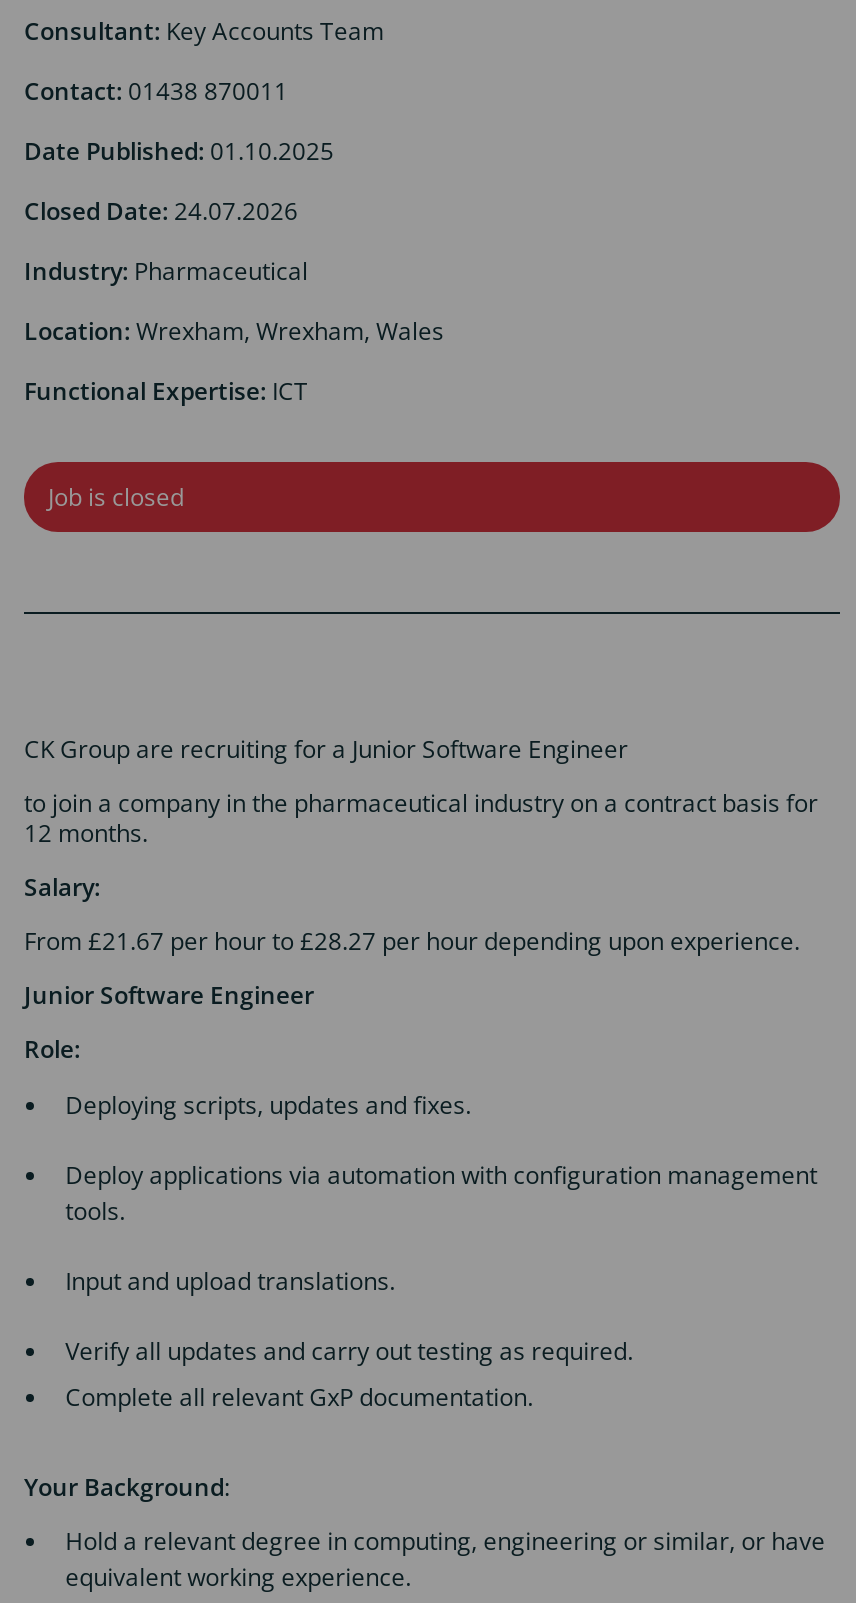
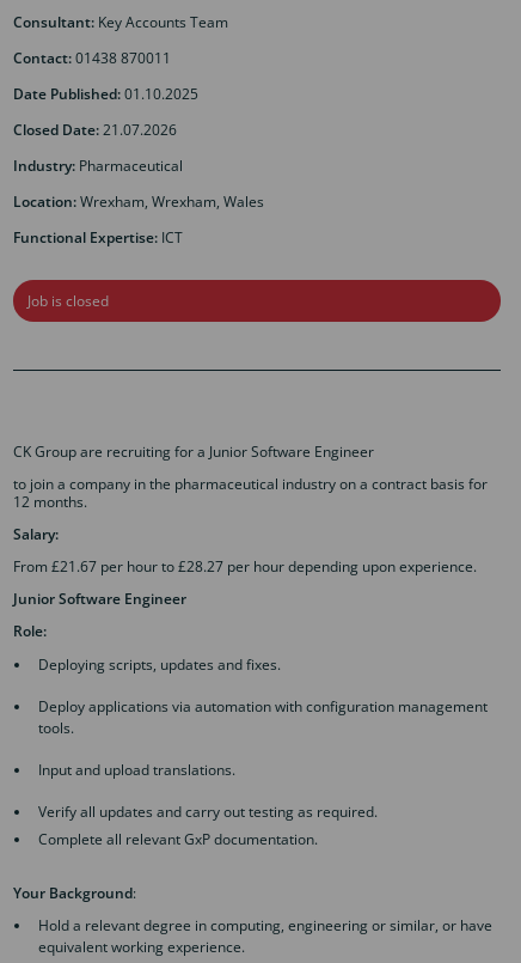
- Closed Date: 24.07.2026
+ Closed Date: 21.07.2026
